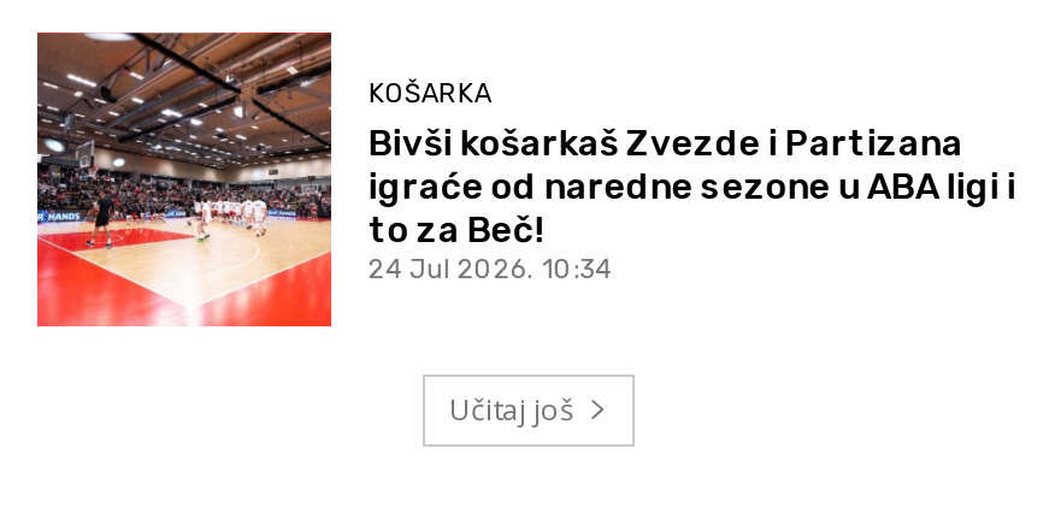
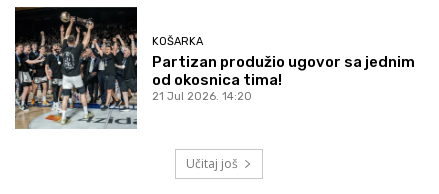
- [image]
- Bivši košarkaš Zvezde i Partizana
- igraće od naredne sezone u ABA ligi i
- to za Beč!
- 24 Jul 2026. 10:34
+ [image]
+ Partizan produžio ugovor sa jednim
+ od okosnica tima!
+ 21 Jul 2026. 14:20
